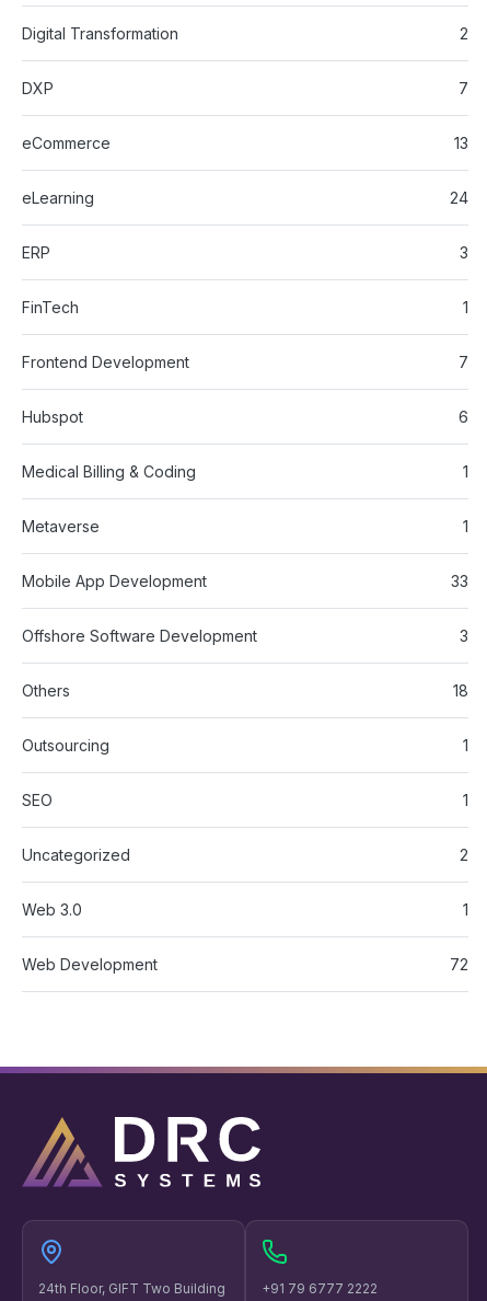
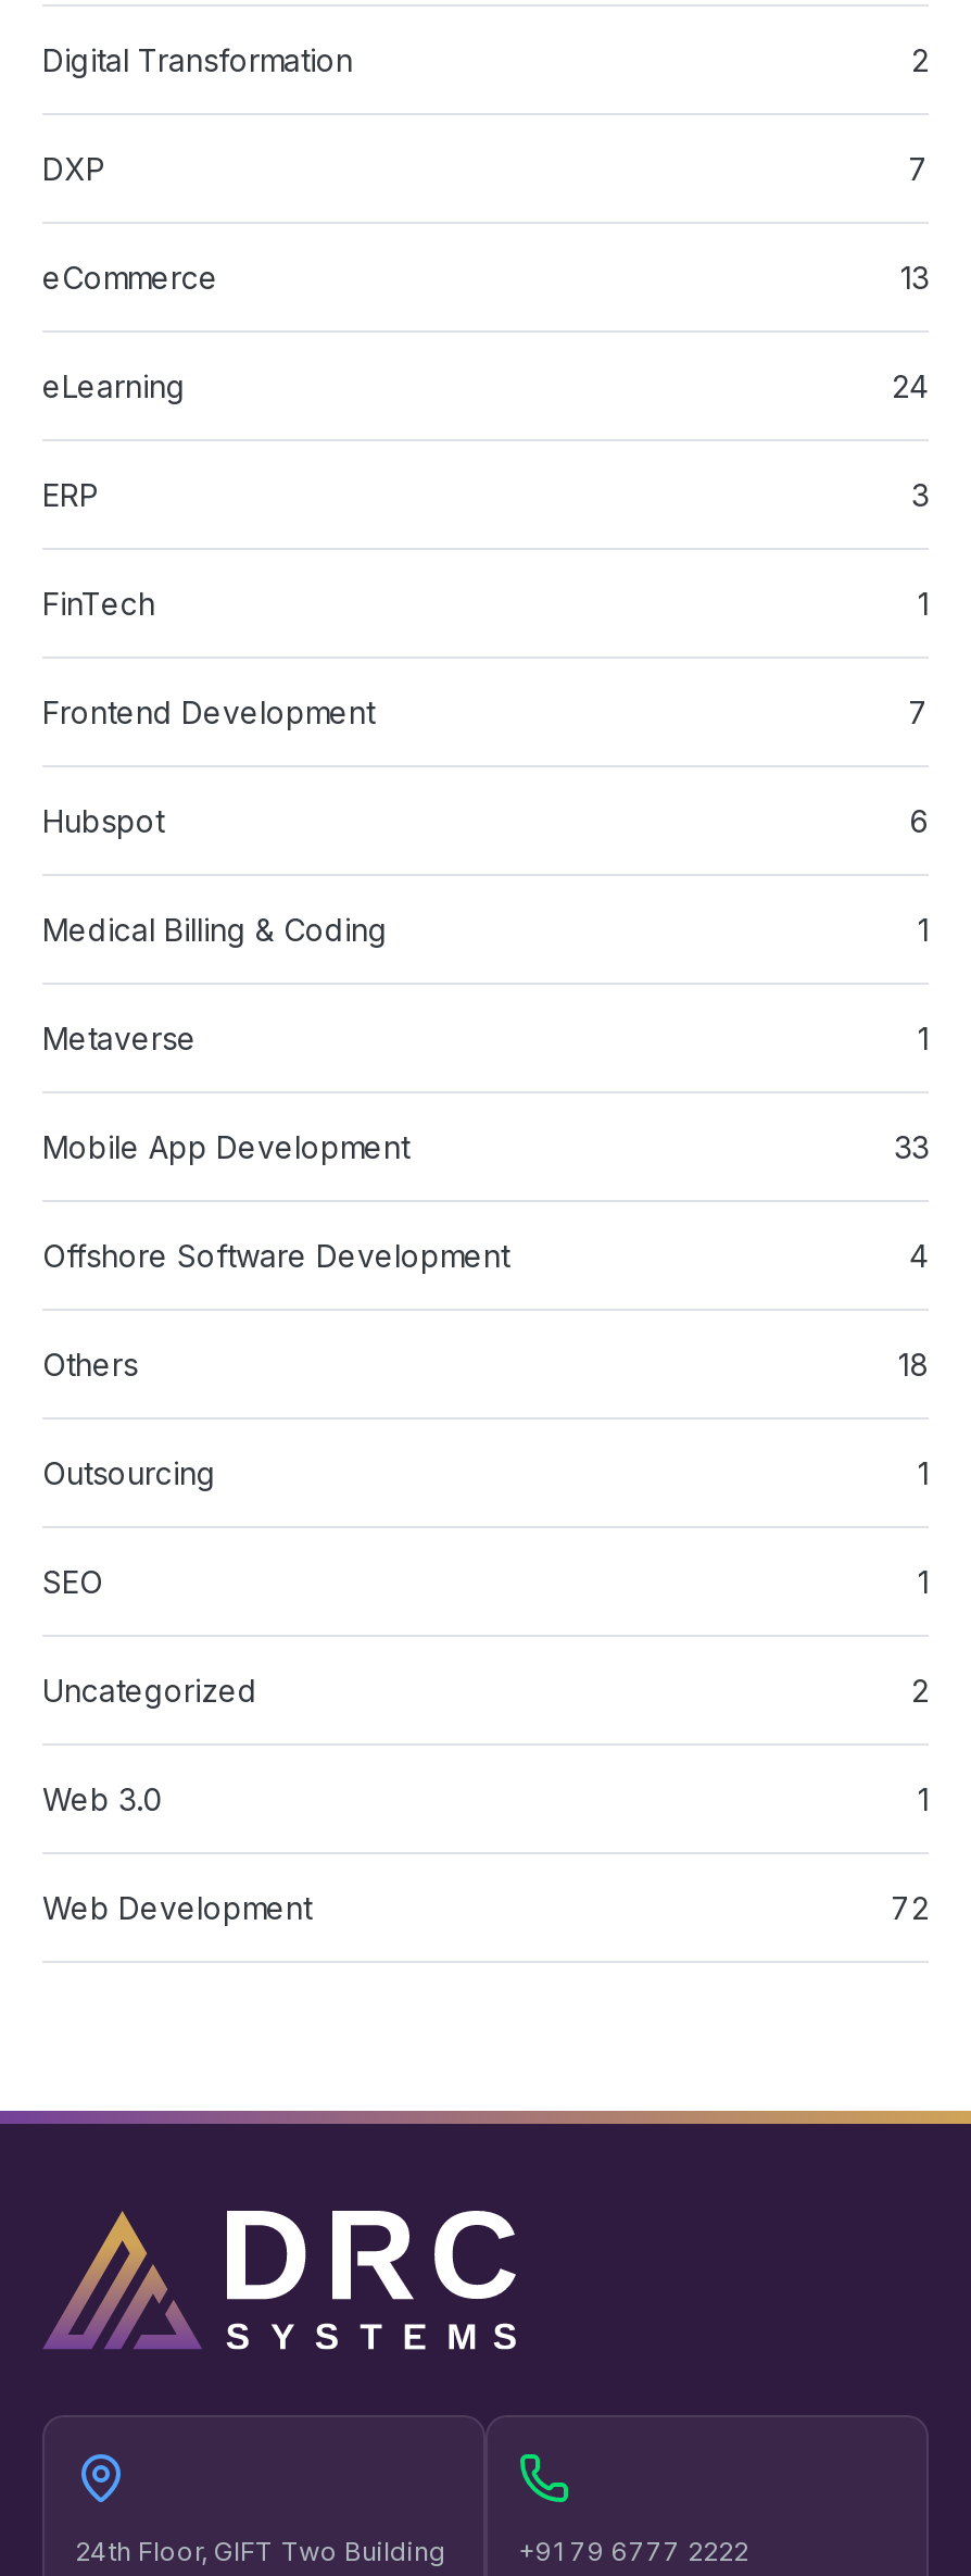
- 3
+ 4
